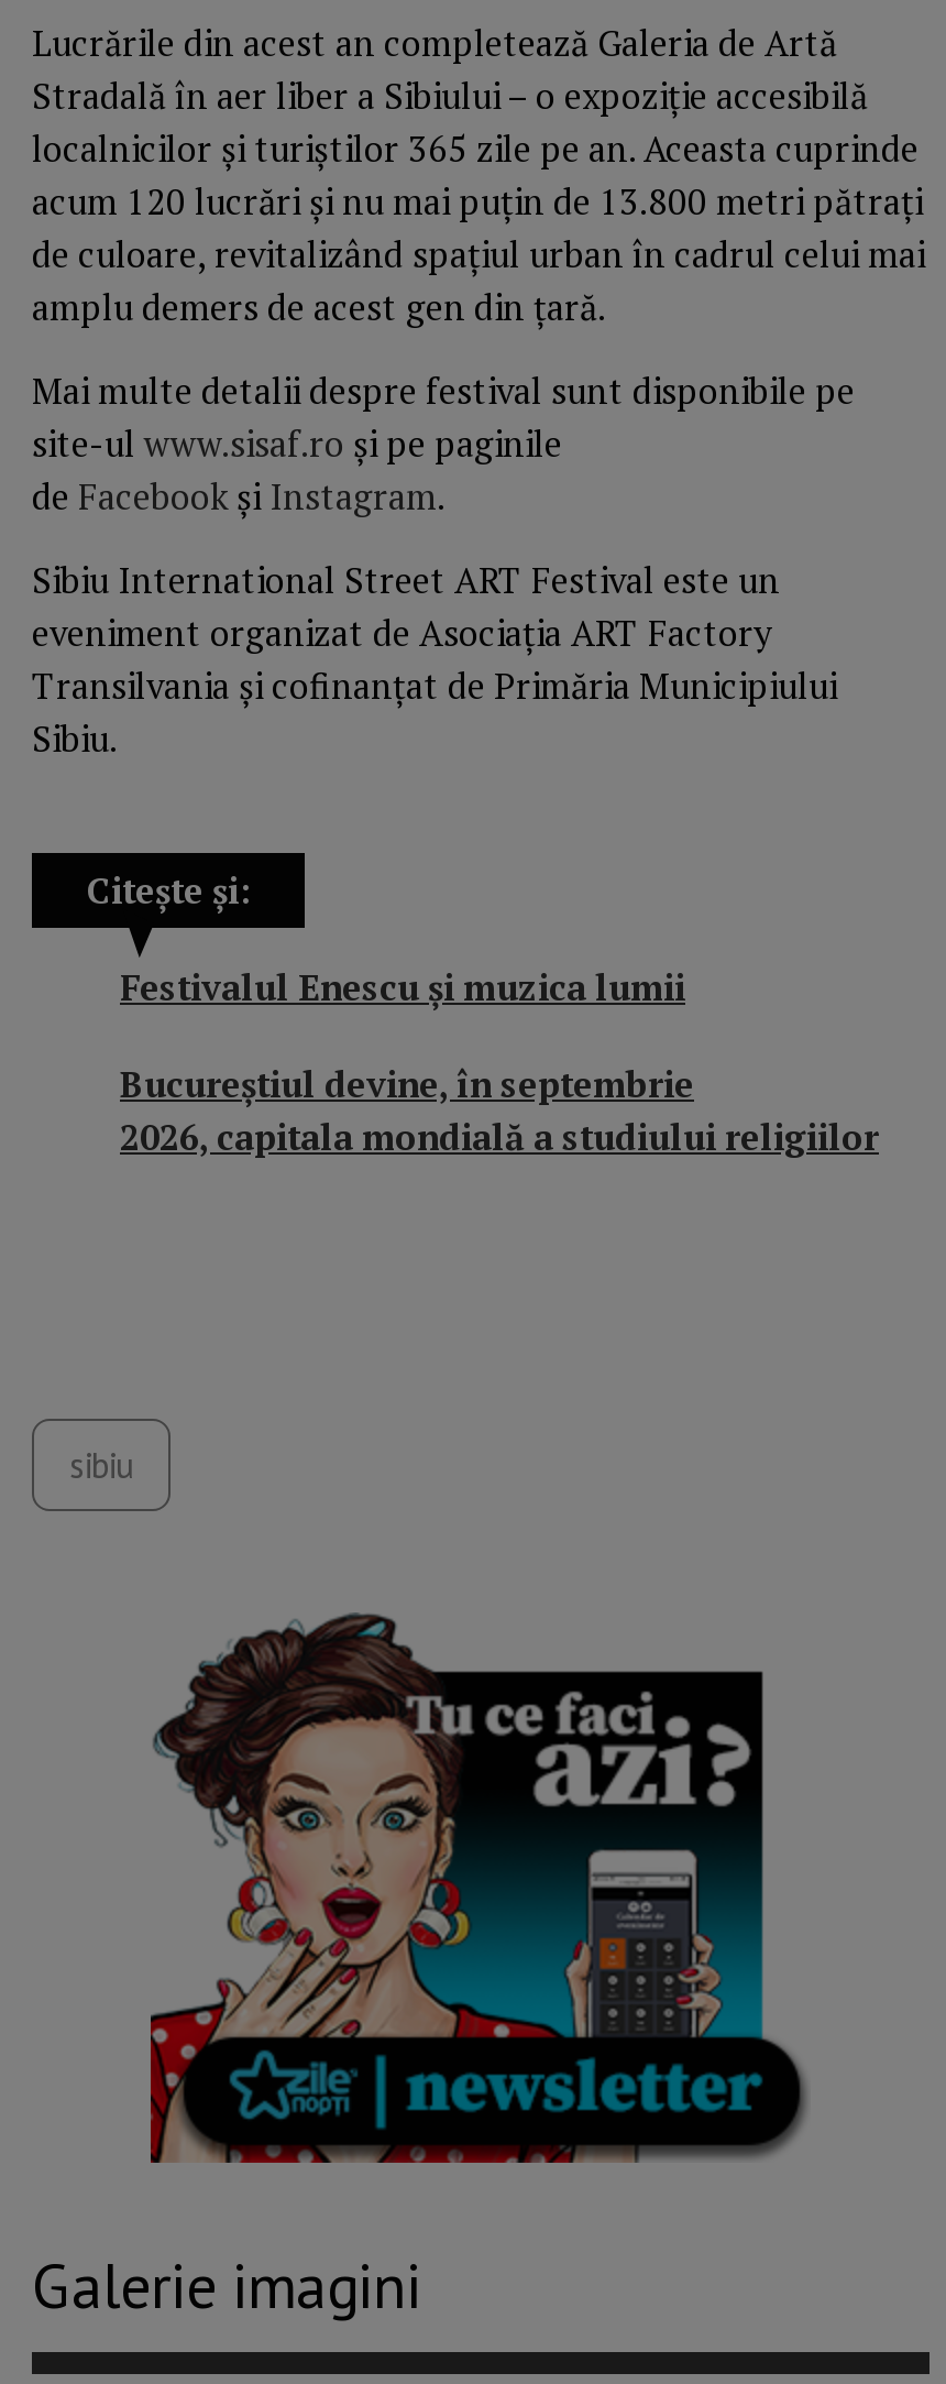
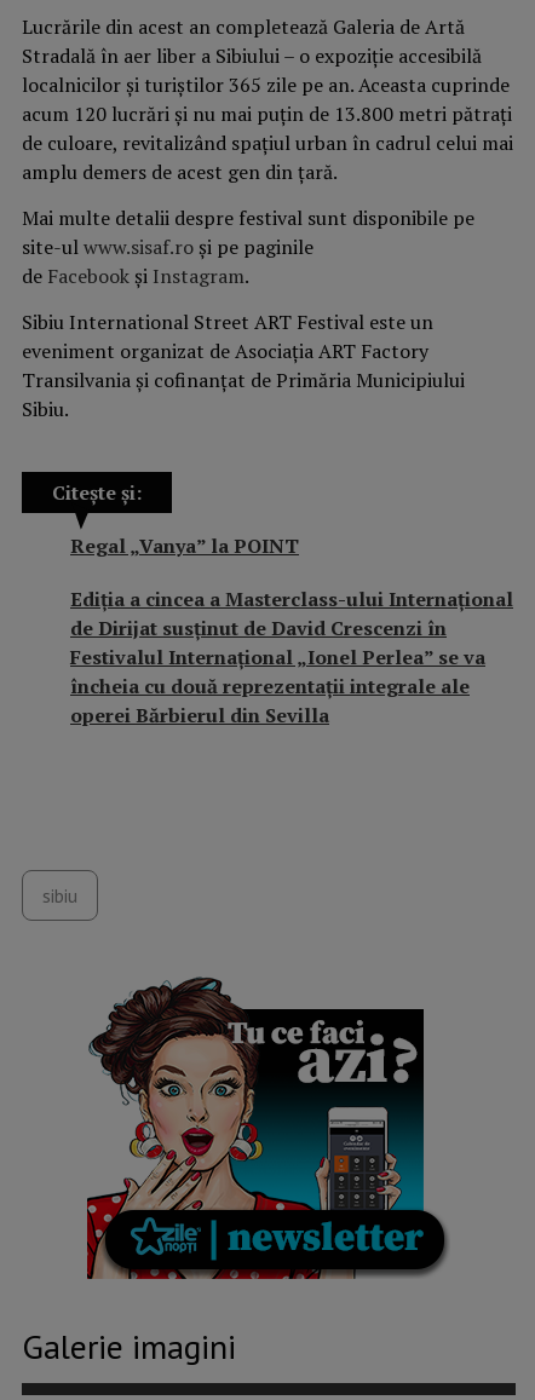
- Festivalul Enescu și muzica lumii
+ Regal „Vanya” la POINT

- Bucureștiul devine, în septembrie
- 2026, capitala mondială a studiului religiilor
+ Ediţia a cincea a Masterclass-ului Internațional
+ de Dirijat susţinut de David Crescenzi în
+ Festivalul Internațional „Ionel Perlea” se va
+ încheia cu două reprezentații integrale ale
+ operei Bărbierul din Sevilla
